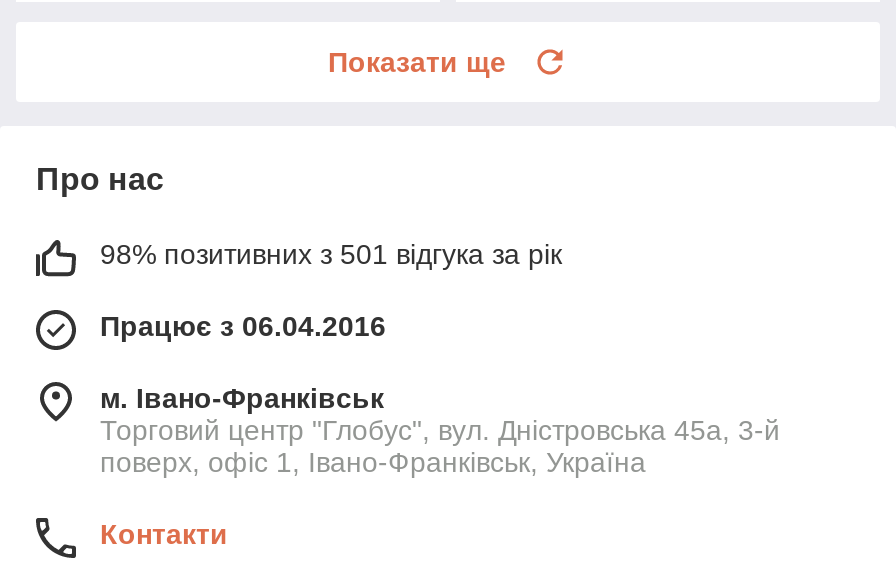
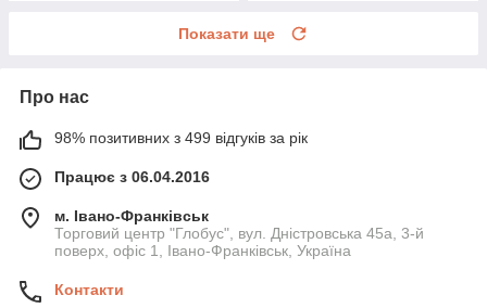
- 98% позитивних з 501 відгука за рік
+ 98% позитивних з 499 відгуків за рік
